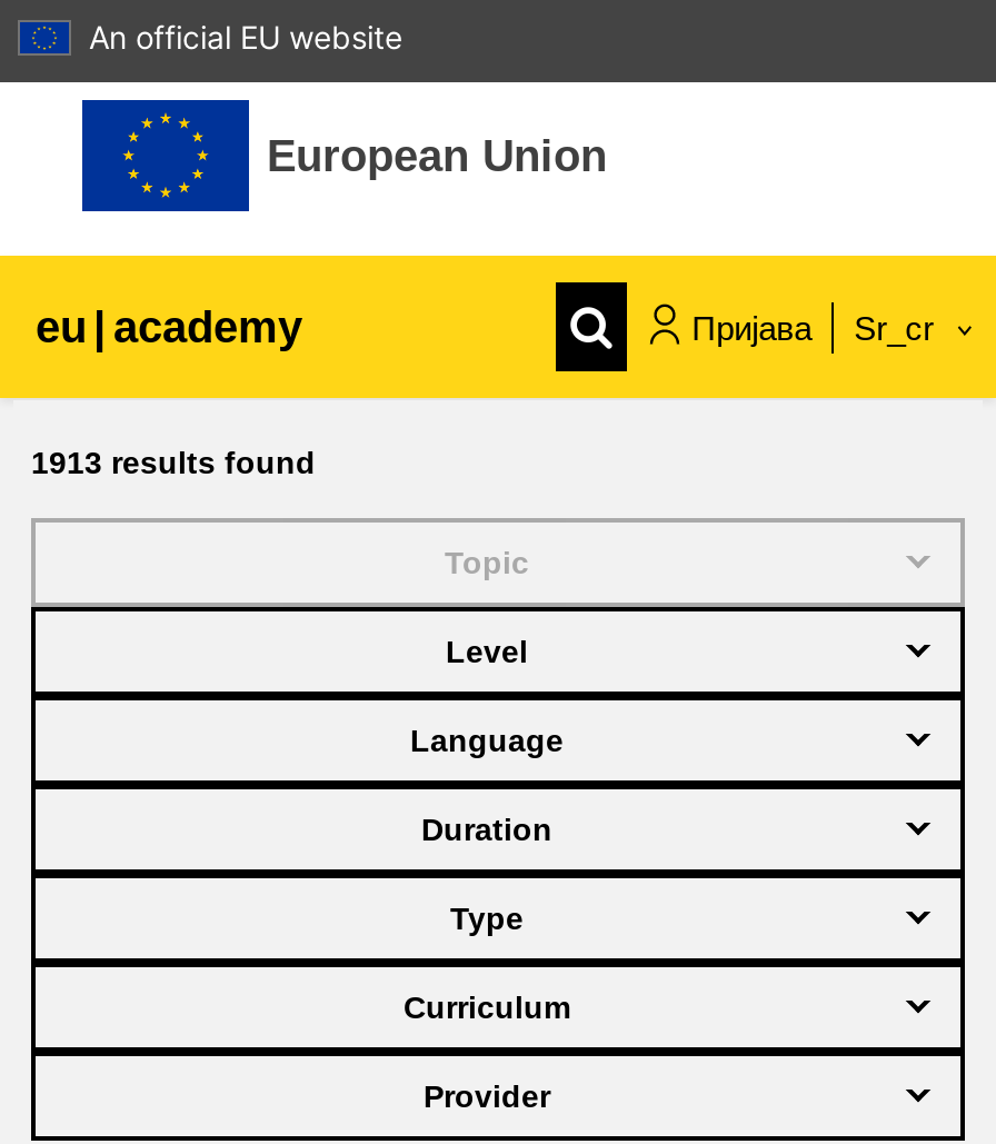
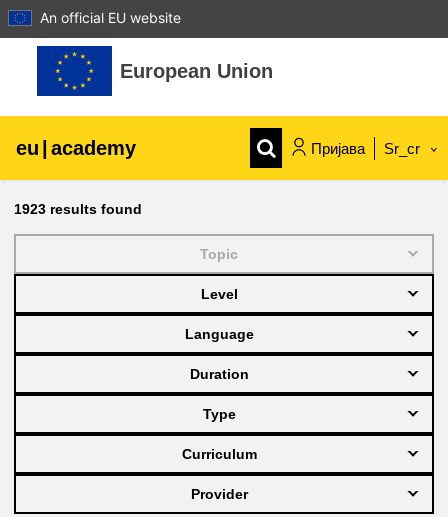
- 1913 results found
+ 1923 results found
